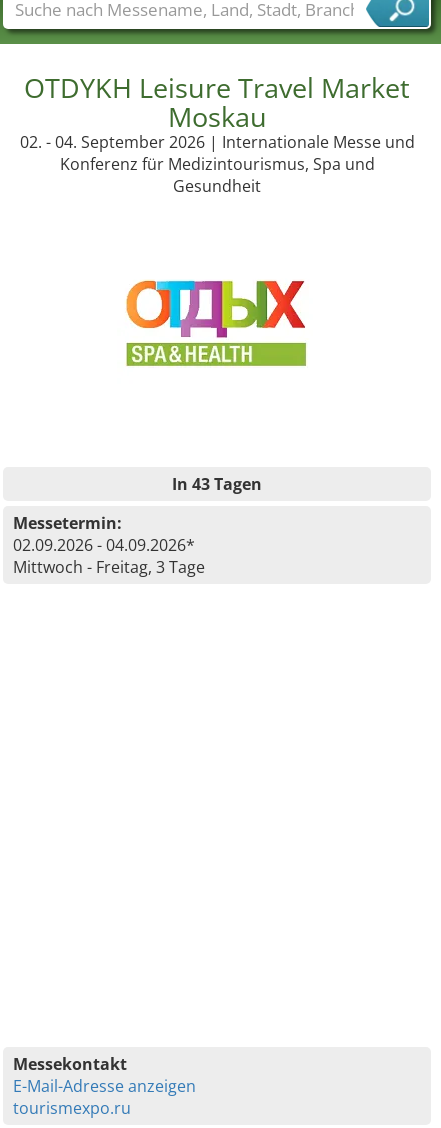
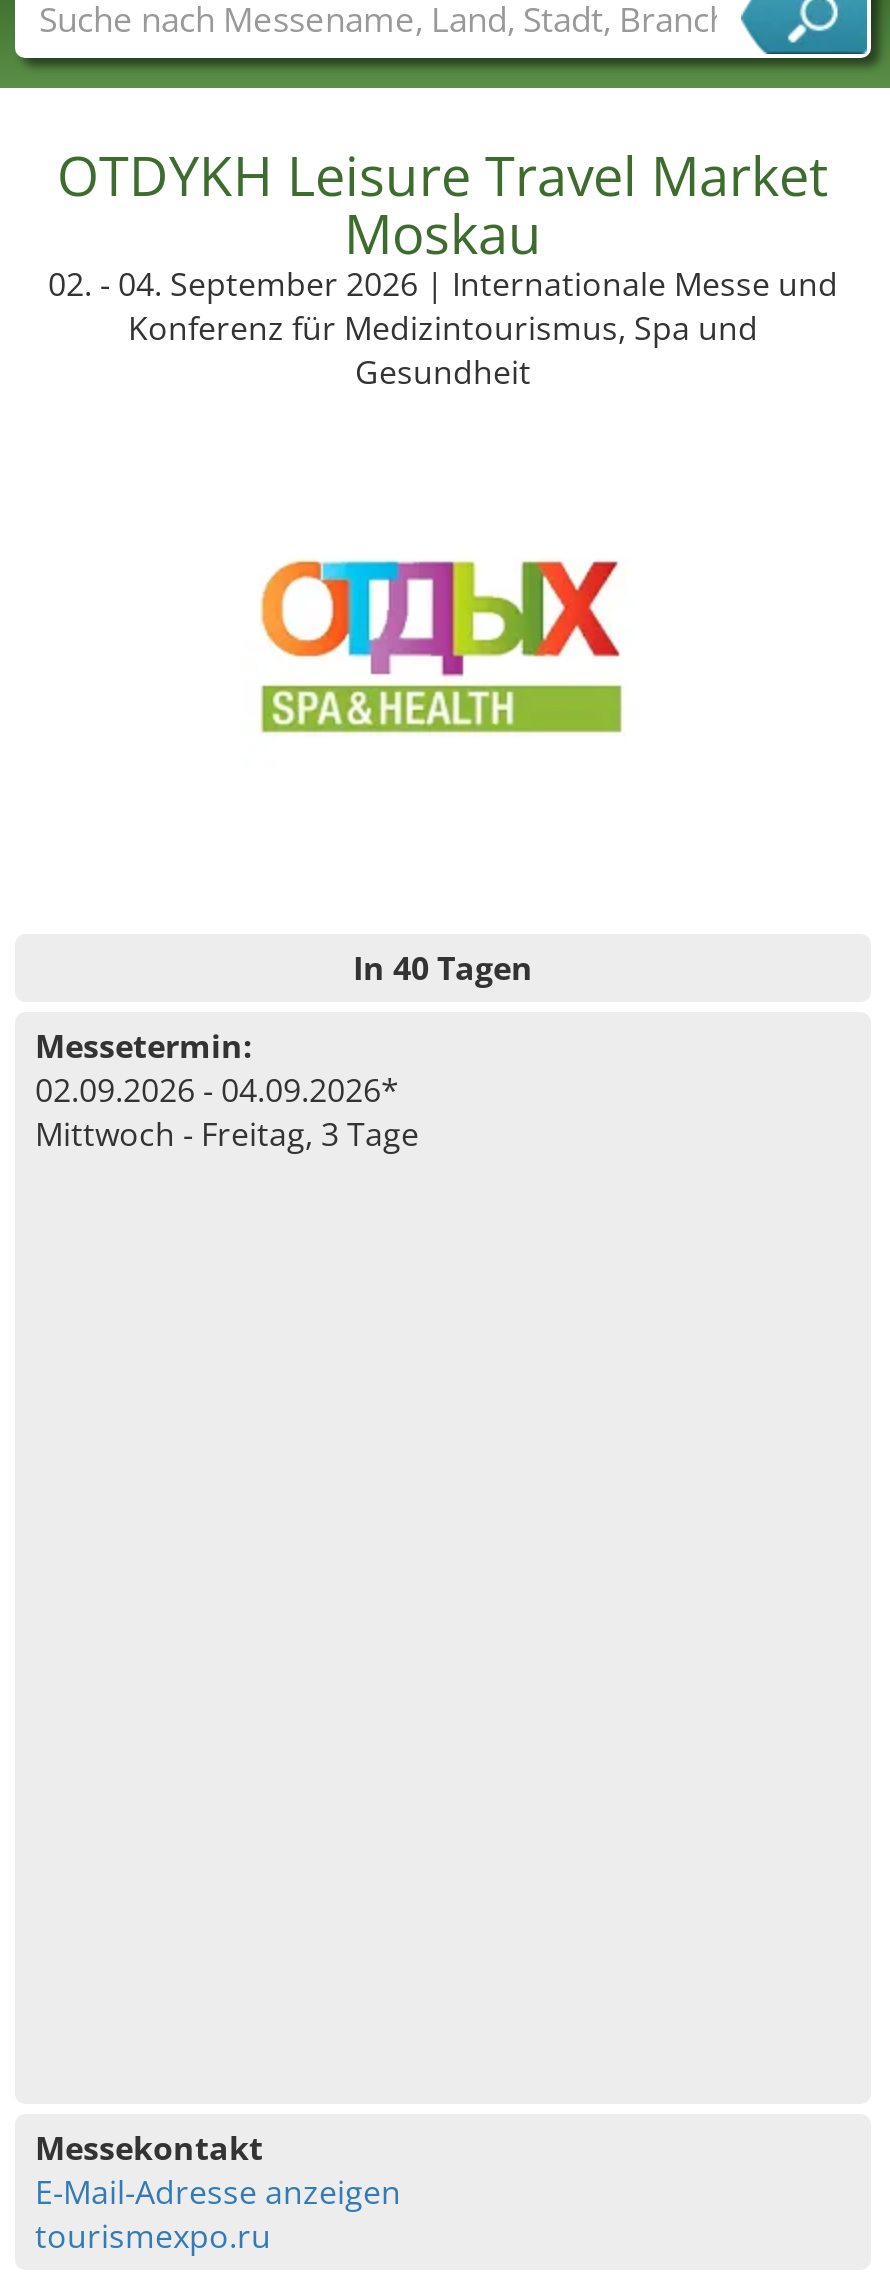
- In 43 Tagen
+ In 40 Tagen
